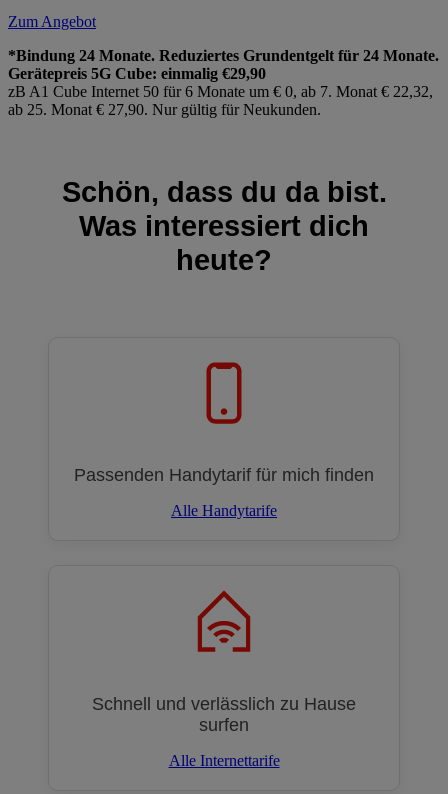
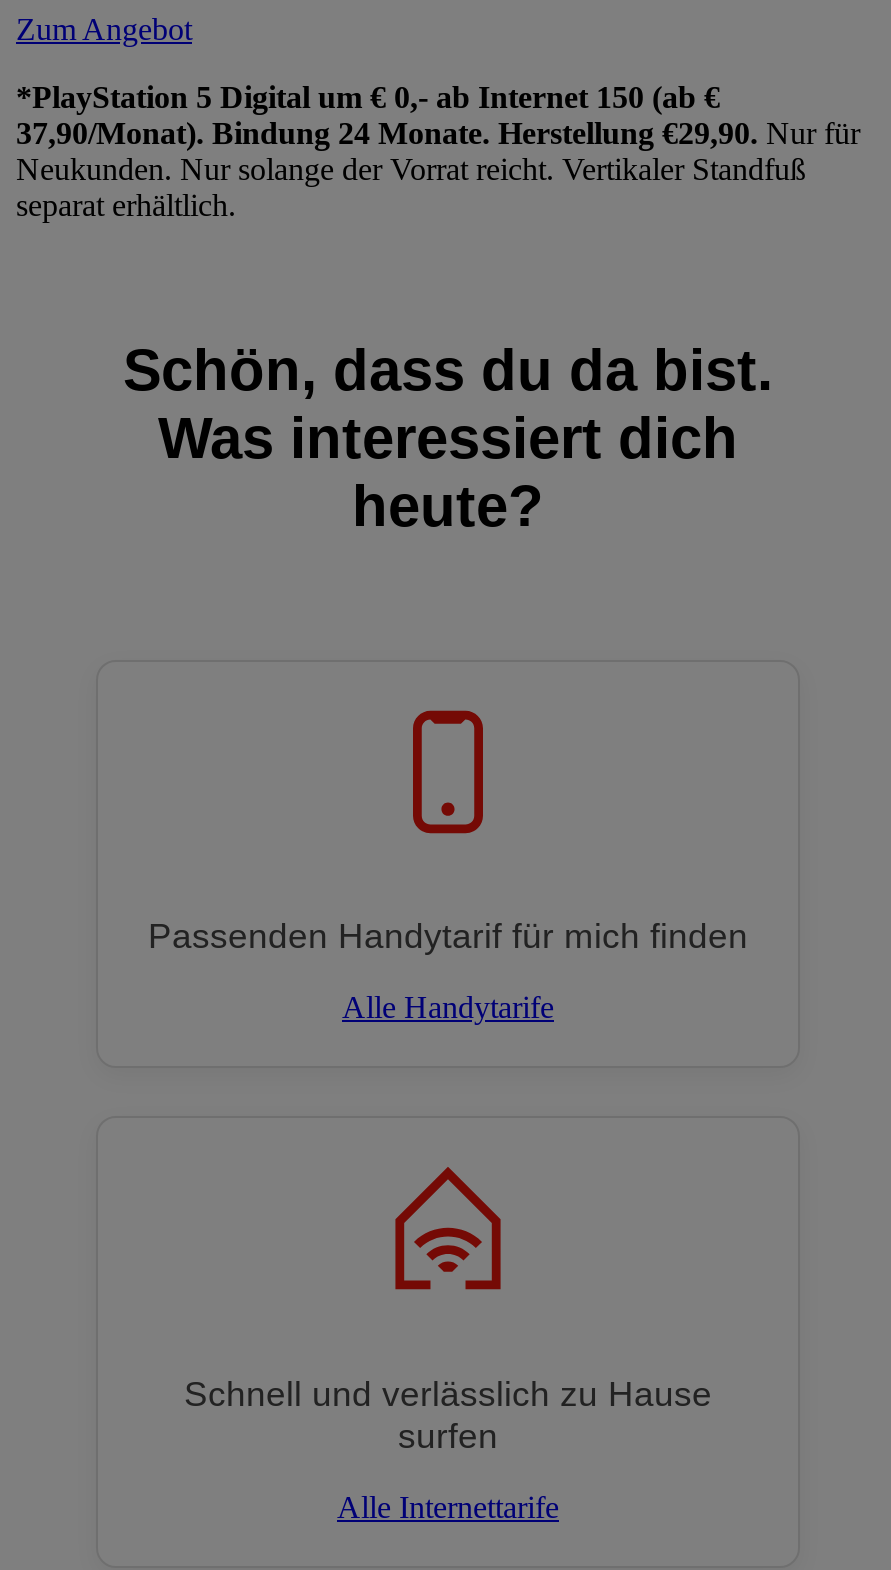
- *Bindung 24 Monate. Reduziertes Grundentgelt für 24 Monate.
- Gerätepreis 5G Cube: einmalig €29,90
- zB A1 Cube Internet 50 für 6 Monate um € 0, ab 7. Monat € 22,32,
- ab 25. Monat € 27,90. Nur gültig für Neukunden.
+ *PlayStation 5 Digital um € 0,- ab Internet 150 (ab €
+ 37,90/Monat). Bindung 24 Monate. Herstellung €29,90. Nur für
+ Neukunden. Nur solange der Vorrat reicht. Vertikaler Standfuß
+ separat erhältlich.
